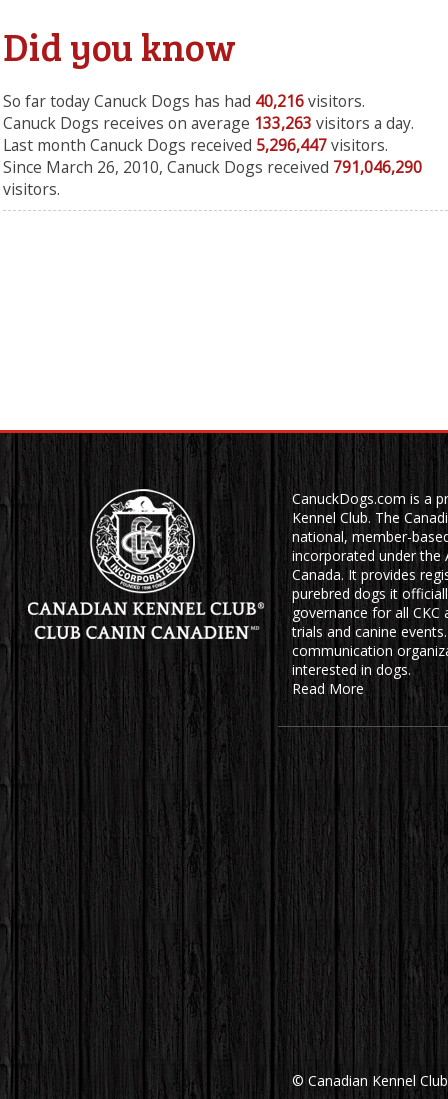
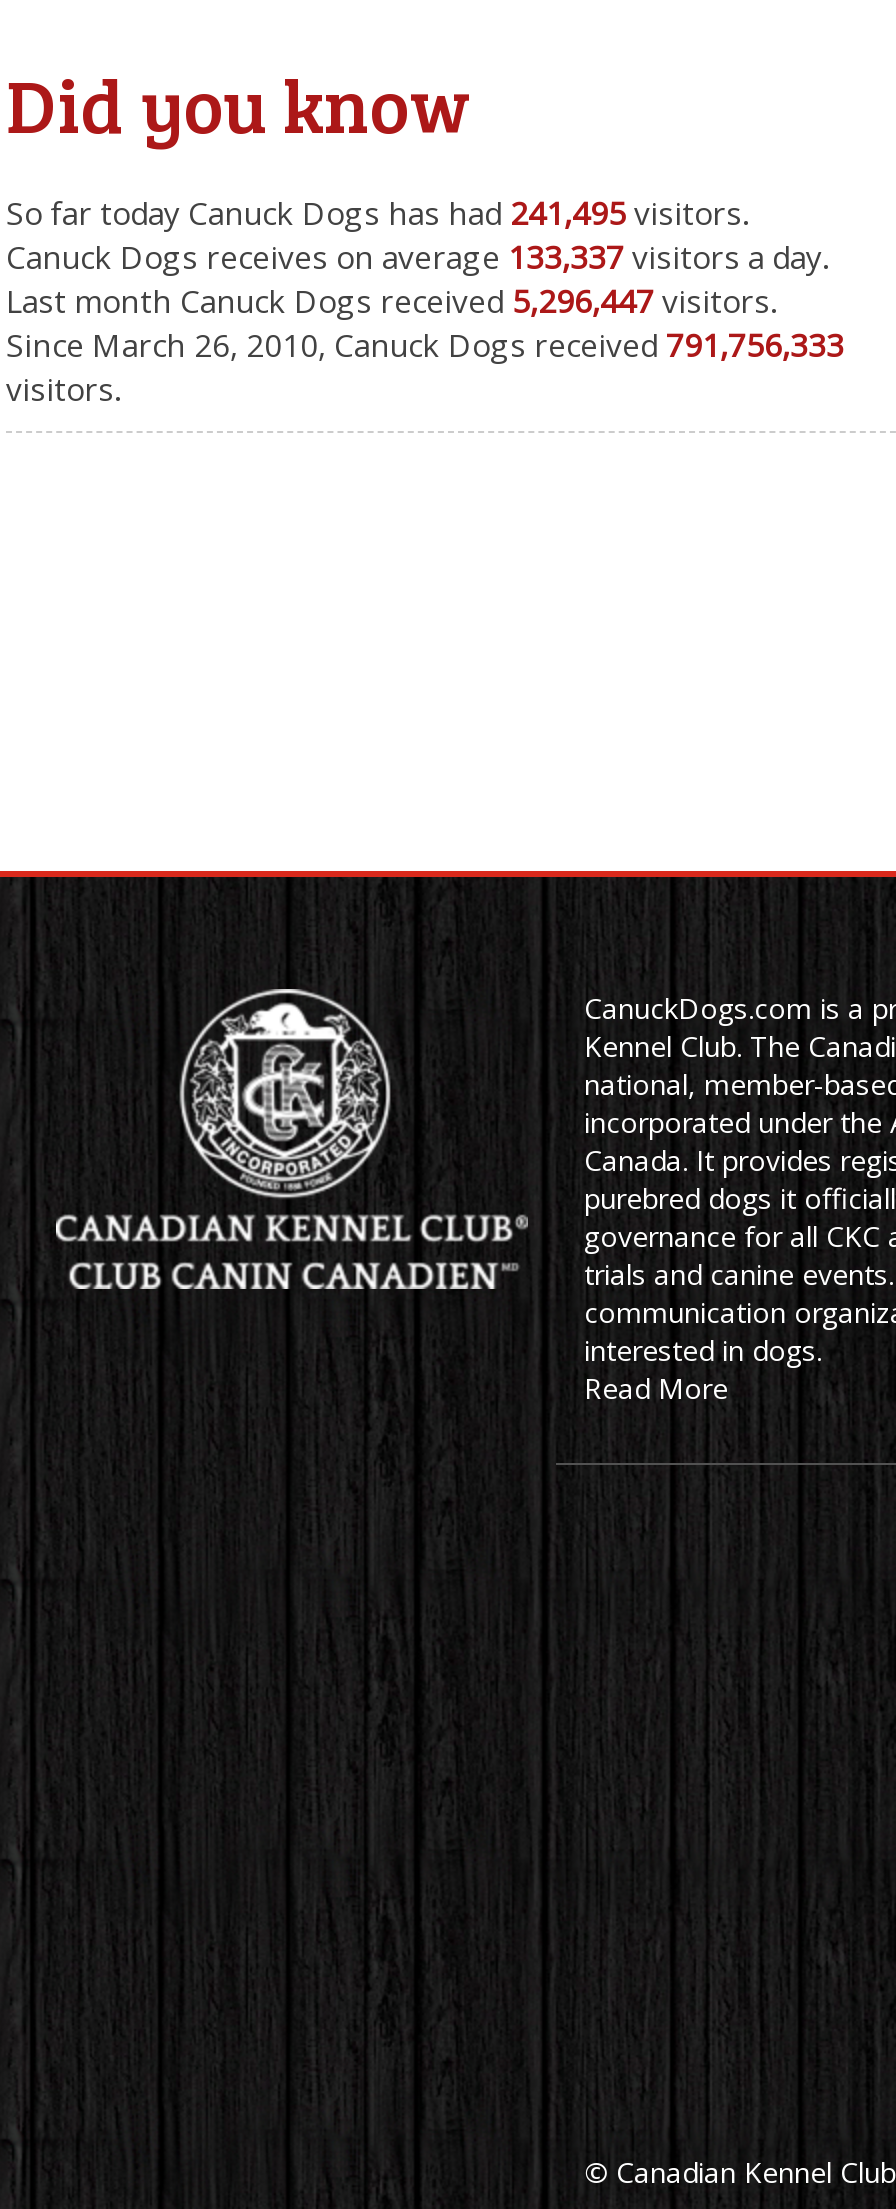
- So far today Canuck Dogs has had 40,216 visitors.
+ So far today Canuck Dogs has had 241,495 visitors.

- Canuck Dogs receives on average 133,263 visitors a day.
+ Canuck Dogs receives on average 133,337 visitors a day.

- Since March 26, 2010, Canuck Dogs received 791,046,290
+ Since March 26, 2010, Canuck Dogs received 791,756,333
